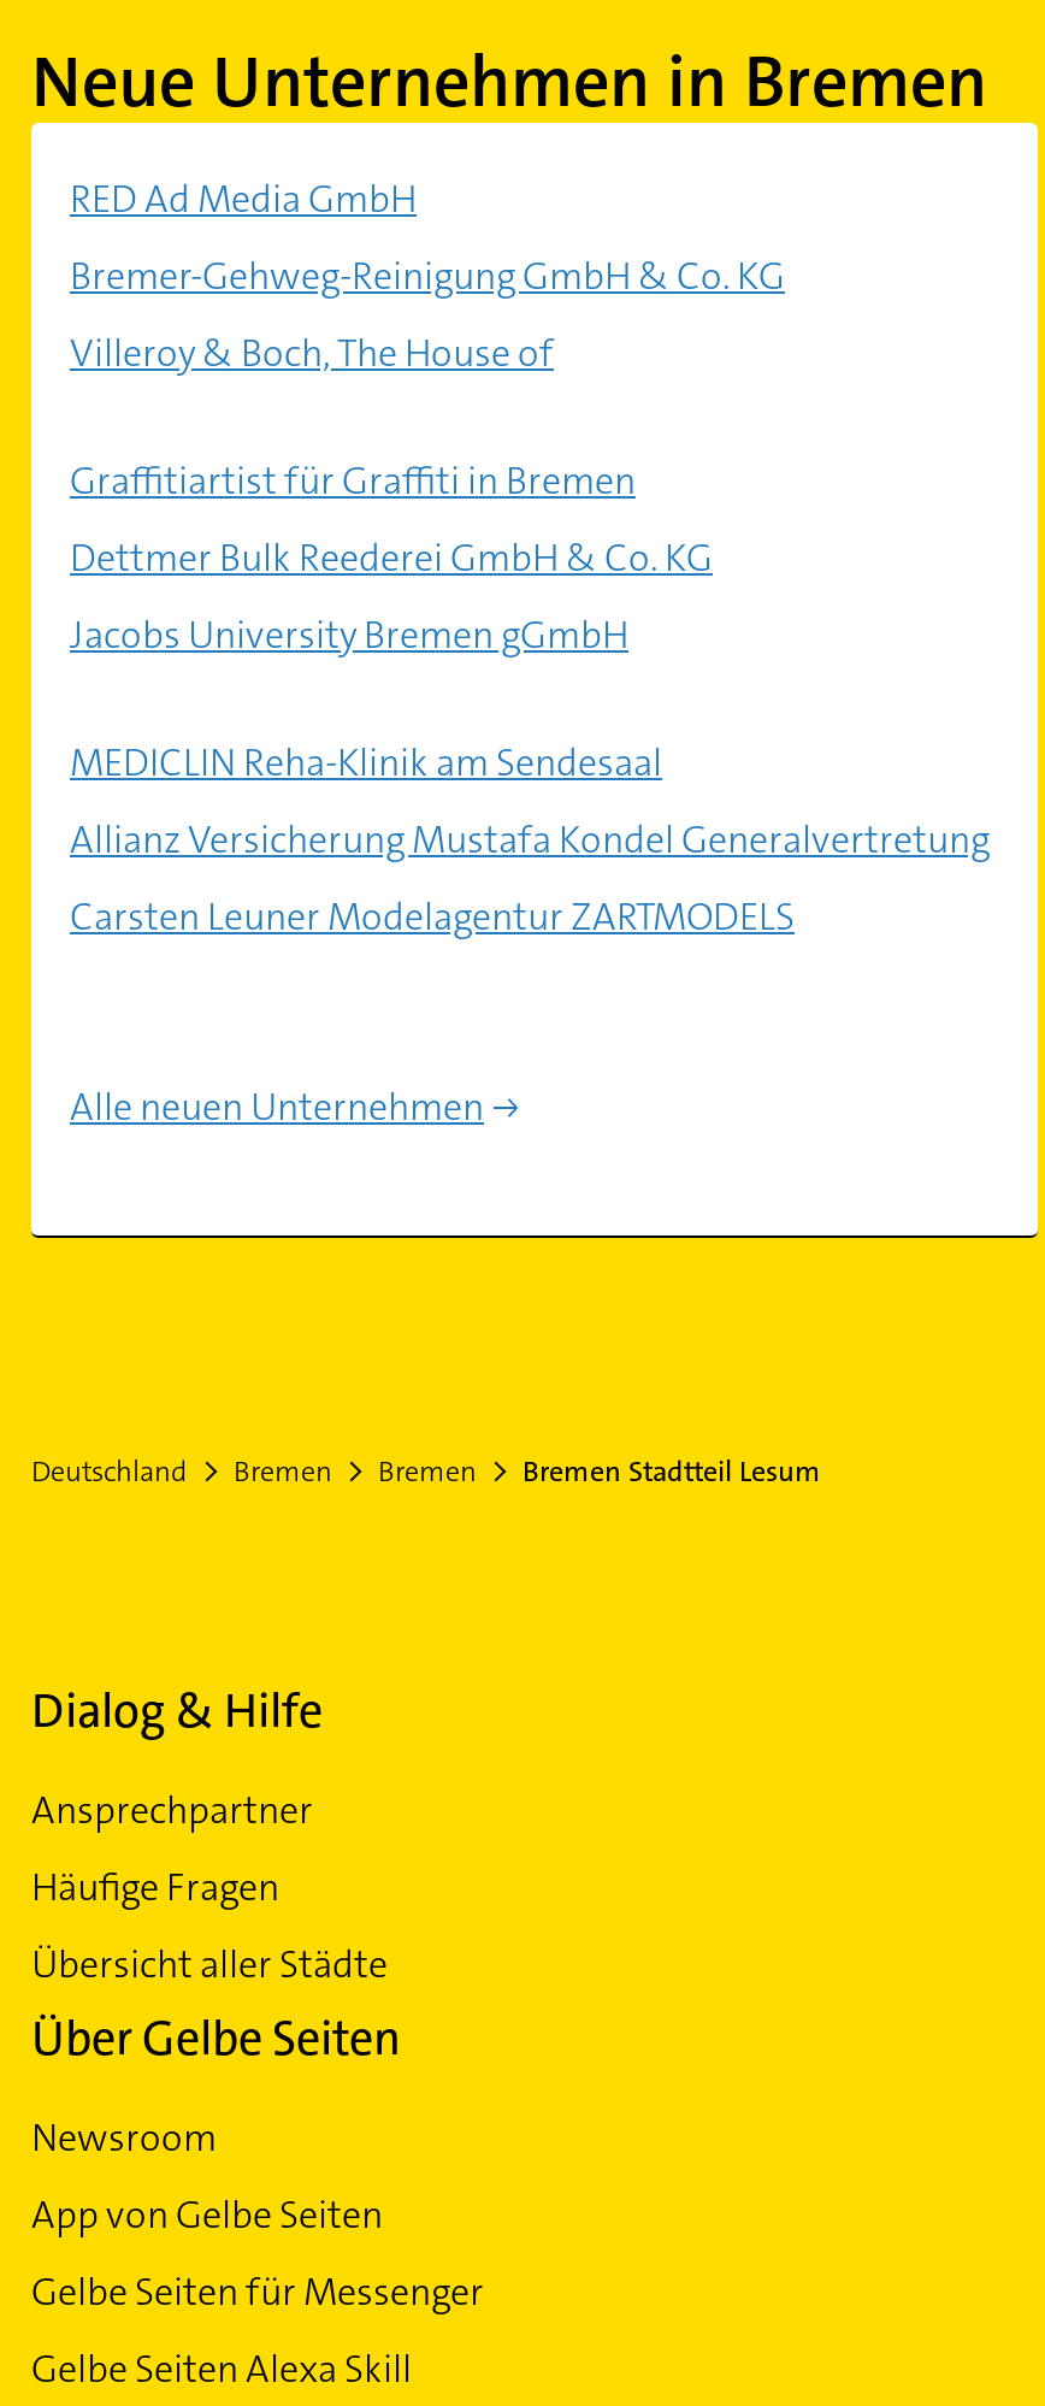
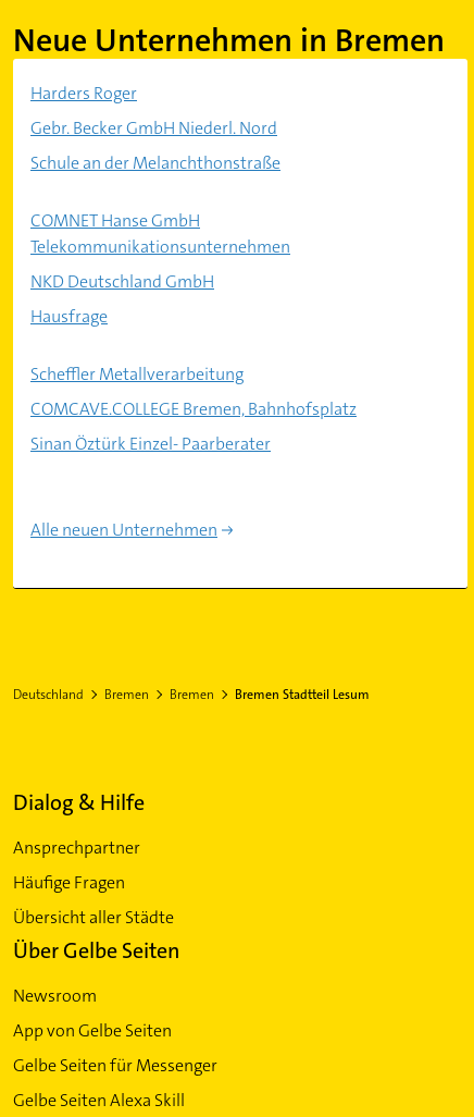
- RED Ad Media GmbH
+ Harders Roger

- Bremer-Gehweg-Reinigung GmbH & Co. KG
+ Gebr. Becker GmbH Niederl. Nord

- Villeroy & Boch, The House of
+ Schule an der Melanchthonstraße

- Graffitiartist für Graffiti in Bremen
+ COMNET Hanse GmbH
+ Telekommunikationsunternehmen

- Dettmer Bulk Reederei GmbH & Co. KG
+ NKD Deutschland GmbH

- Jacobs University Bremen gGmbH
+ Hausfrage

- MEDICLIN Reha-Klinik am Sendesaal
+ Scheffler Metallverarbeitung

- Allianz Versicherung Mustafa Kondel Generalvertretung
+ COMCAVE.COLLEGE Bremen, Bahnhofsplatz

- Carsten Leuner Modelagentur ZARTMODELS
+ Sinan Öztürk Einzel- Paarberater
